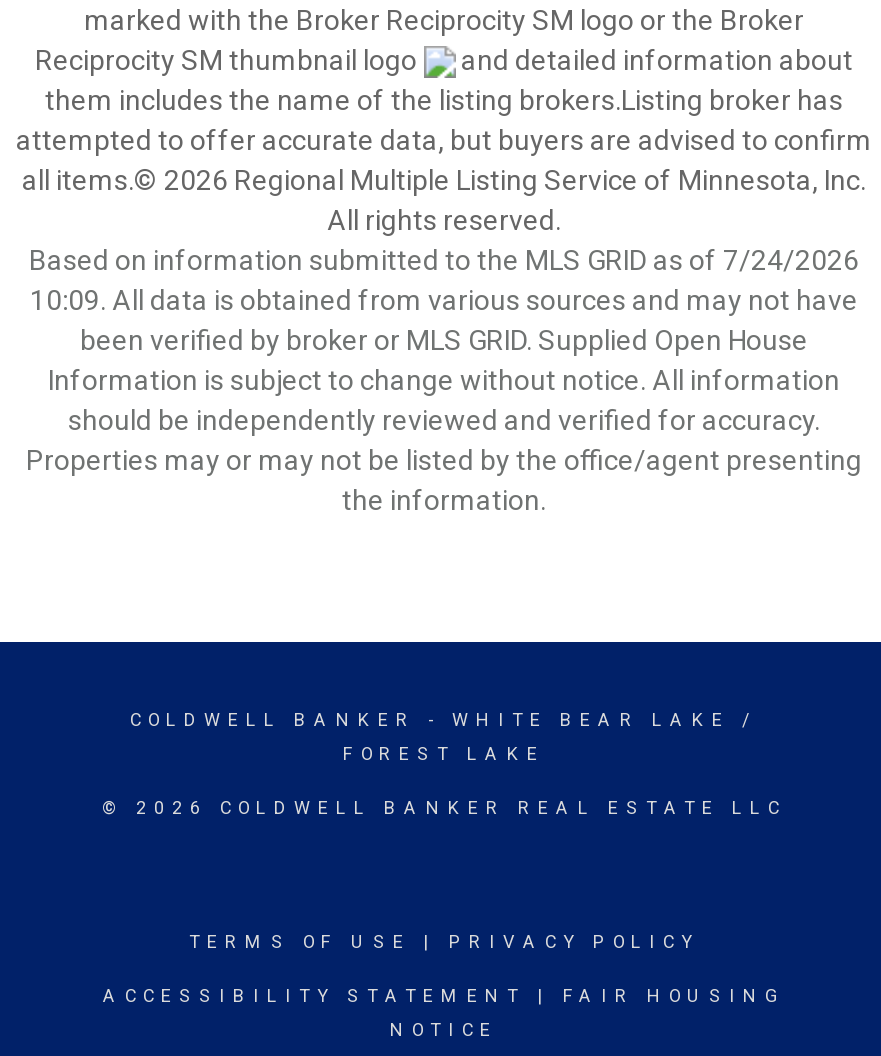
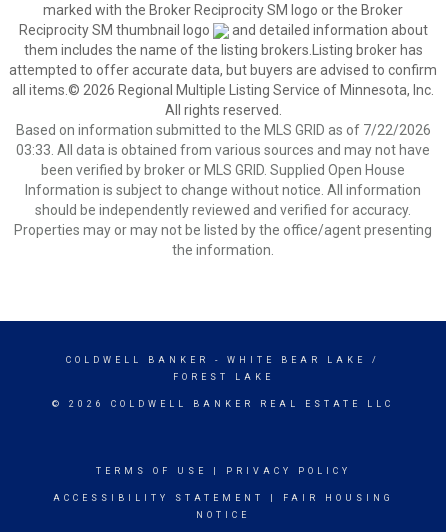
- Based on information submitted to the MLS GRID as of 7/24/2026
+ Based on information submitted to the MLS GRID as of 7/22/2026

- 10:09. All data is obtained from various sources and may not have
+ 03:33. All data is obtained from various sources and may not have
